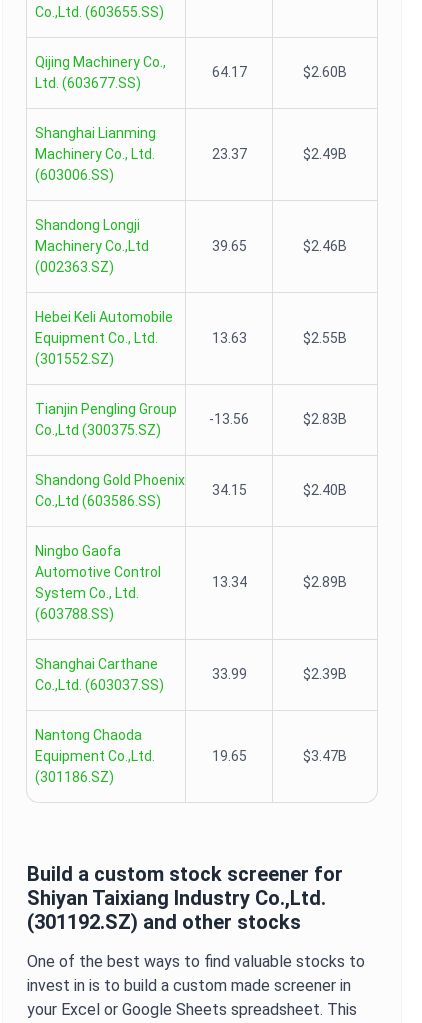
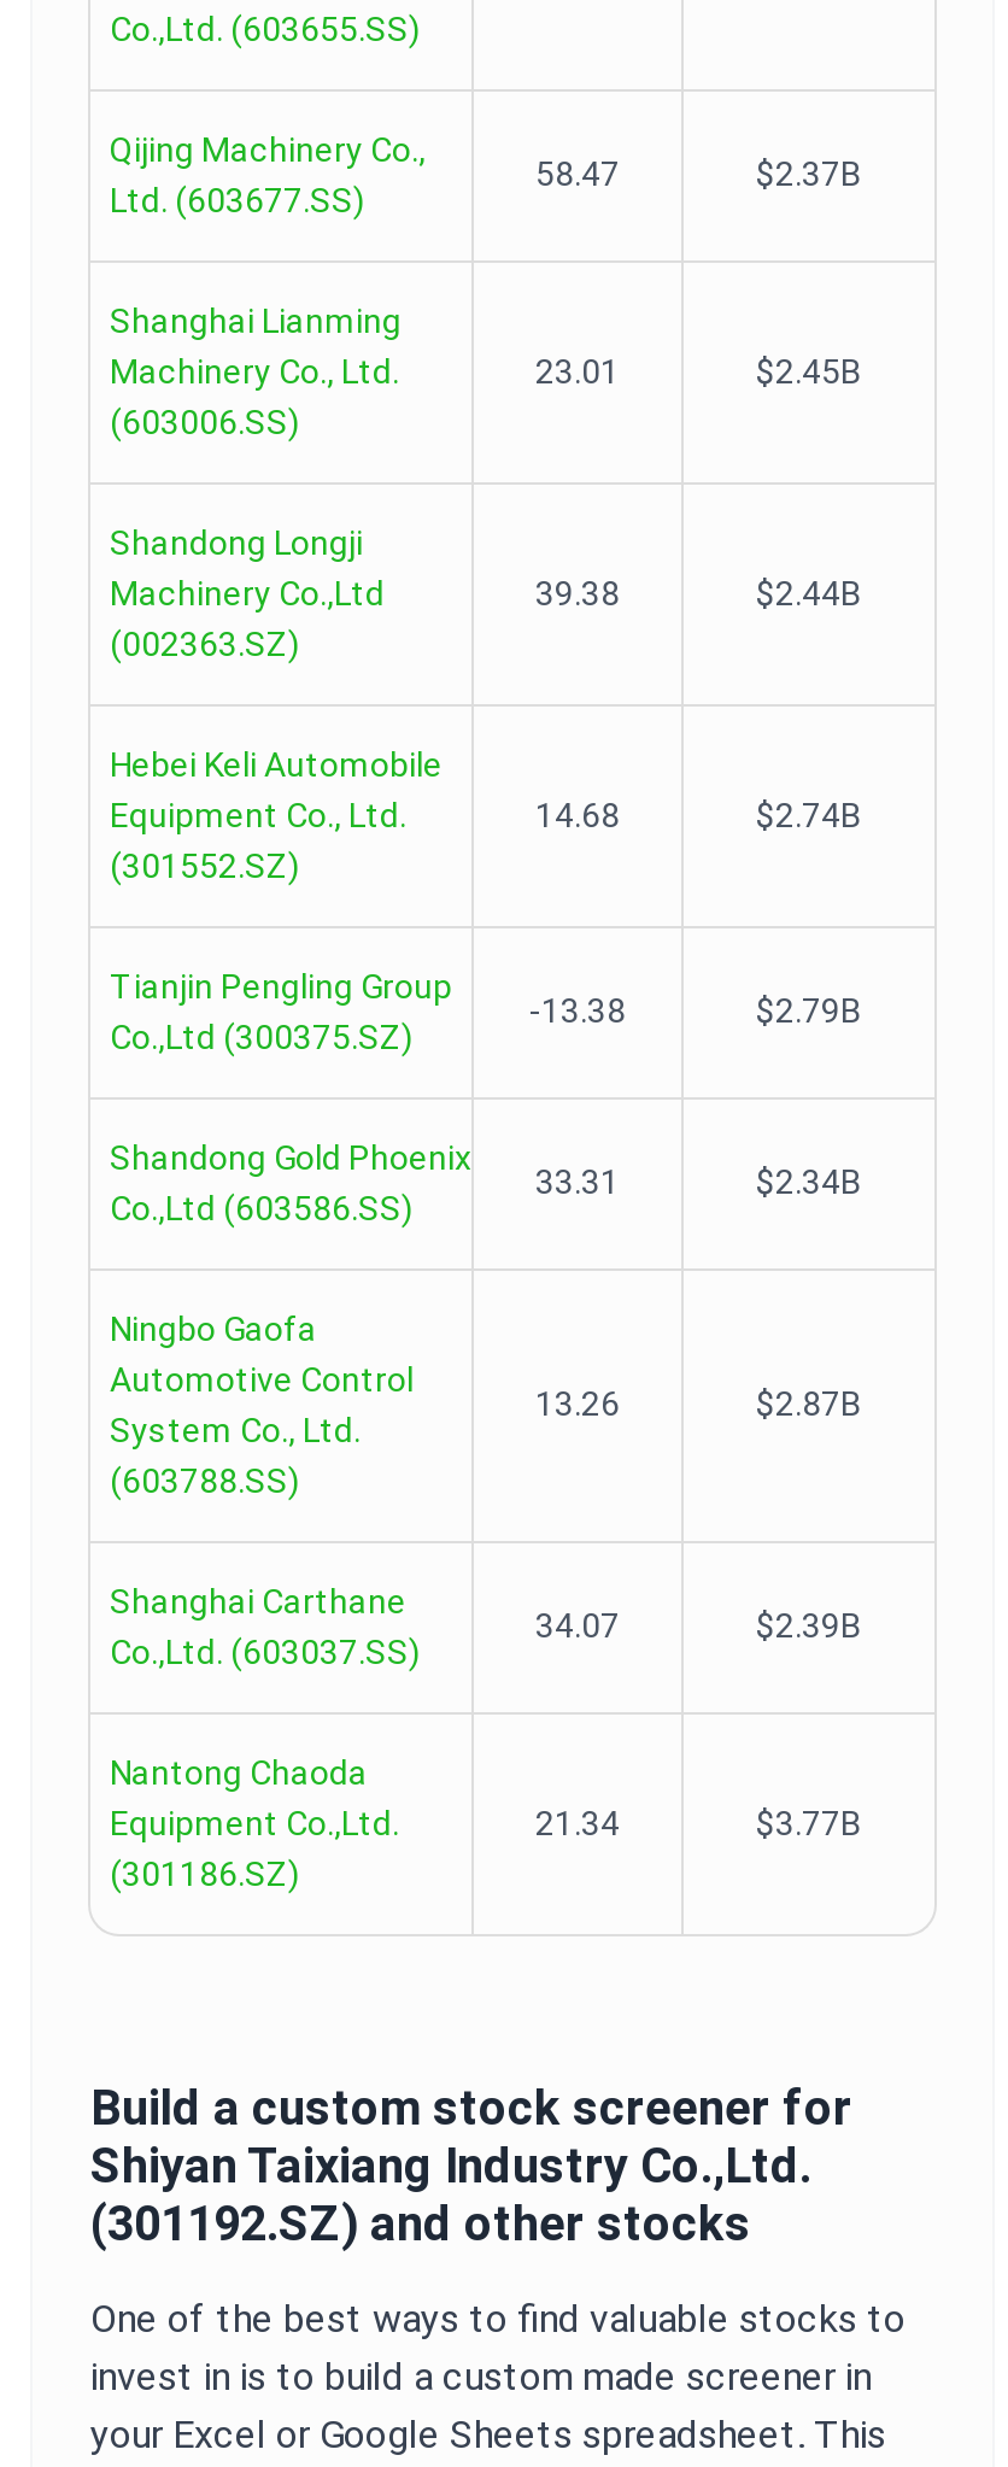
- 64.17
- $2.60B
+ 58.47
+ $2.37B

- 23.37
- $2.49B
+ 23.01
+ $2.45B

- 39.65
- $2.46B
+ 39.38
+ $2.44B

- 13.63
- $2.55B
+ 14.68
+ $2.74B

- -13.56
- $2.83B
+ -13.38
+ $2.79B

- 34.15
- $2.40B
+ 33.31
+ $2.34B

- 13.34
- $2.89B
+ 13.26
+ $2.87B

- 33.99
+ 34.07

- 19.65
- $3.47B
+ 21.34
+ $3.77B
